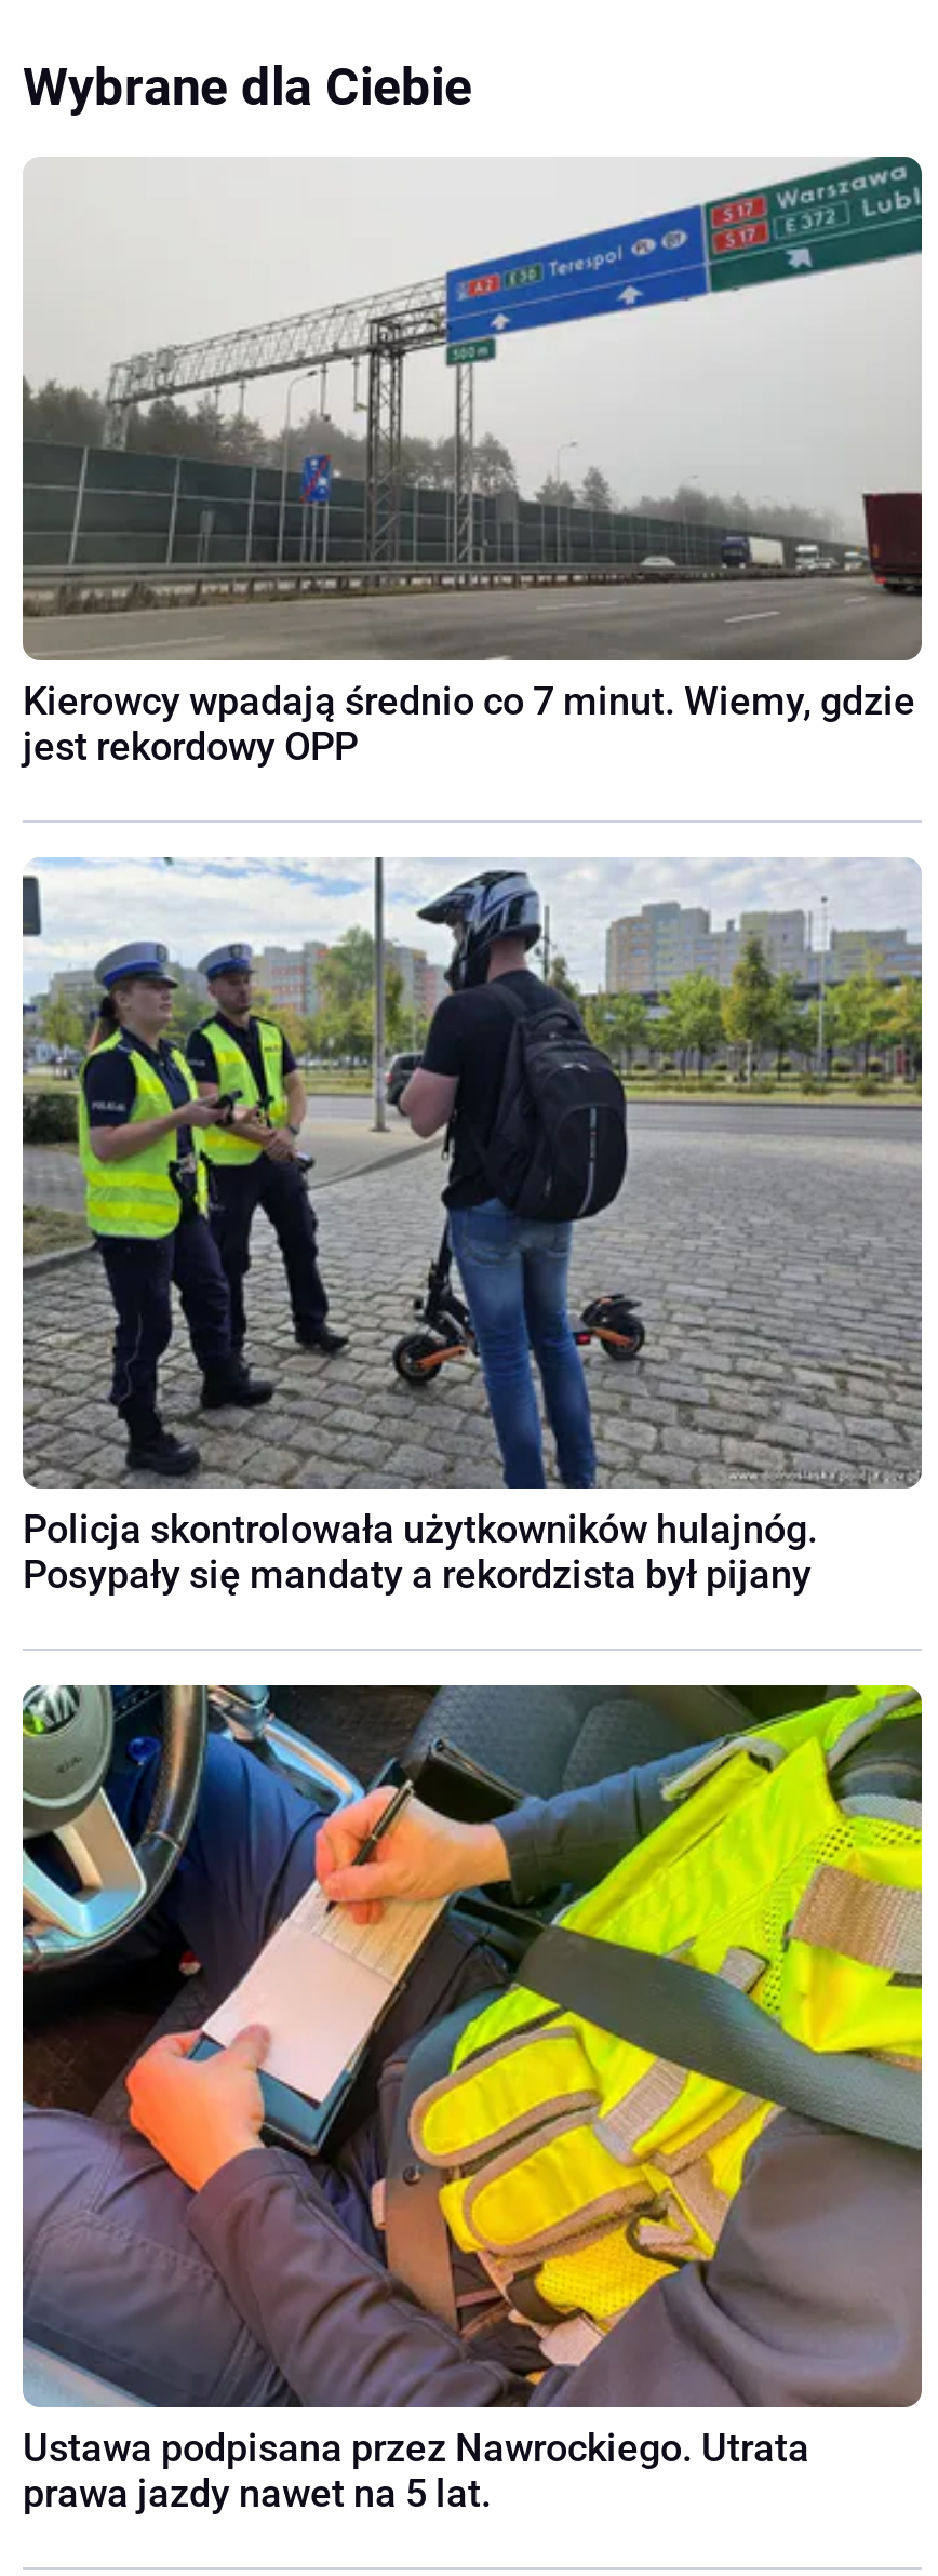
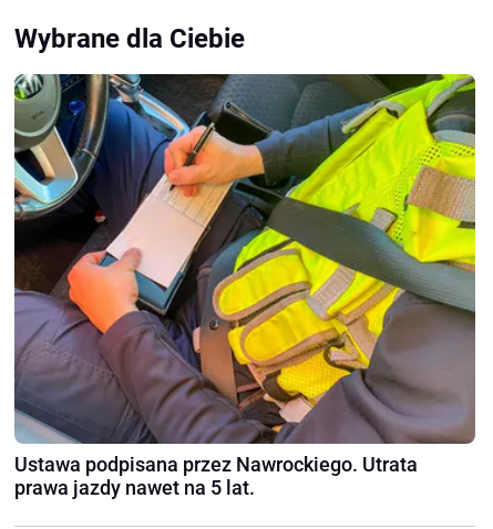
- [image]
- Kierowcy wpadają średnio co 7 minut. Wiemy, gdzie
- jest rekordowy OPP

- [image]
- Policja skontrolowała użytkowników hulajnóg.
- Posypały się mandaty a rekordzista był pijany
